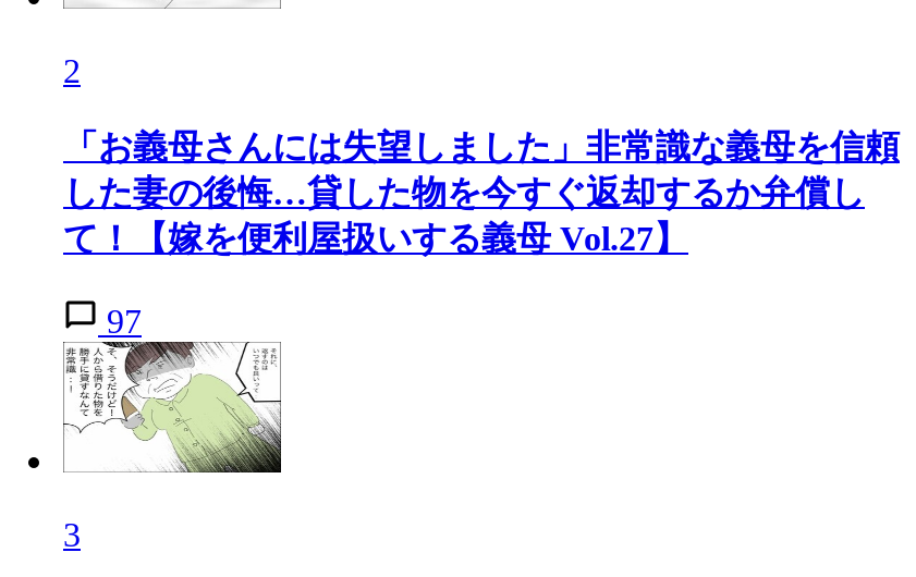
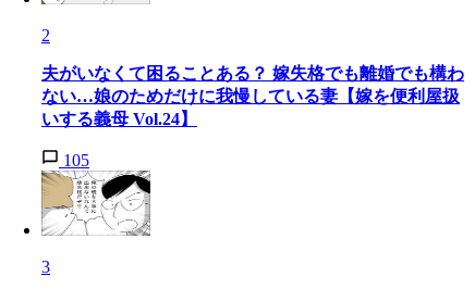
- 「お義母さんには失望しました」非常識な義母を信頼
- した妻の後悔…貸した物を今すぐ返却するか弁償し
- て！【嫁を便利屋扱いする義母 Vol.27】
+ 夫がいなくて困ることある？ 嫁失格でも離婚でも構わ
+ ない…娘のためだけに我慢している妻【嫁を便利屋扱
+ いする義母 Vol.24】

- 97
+ 105

- [image]
+ [image]
